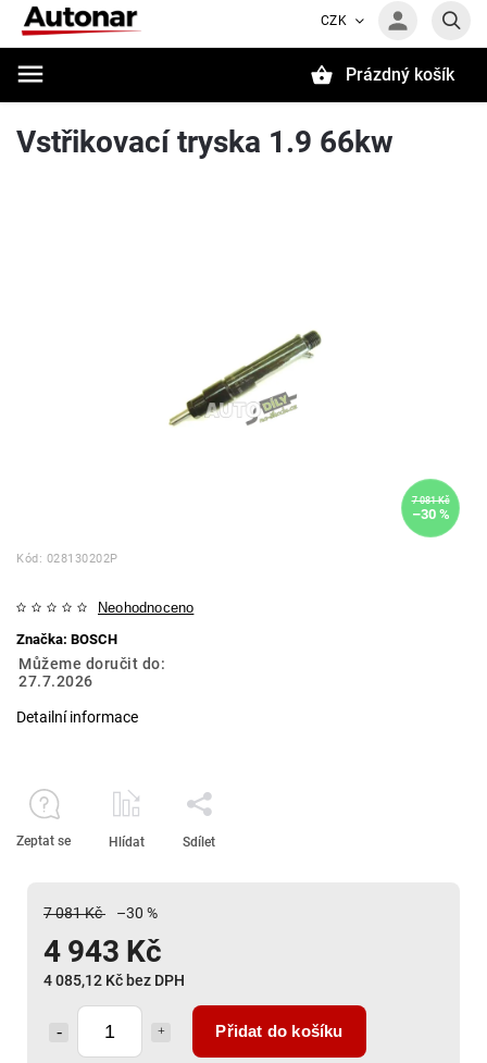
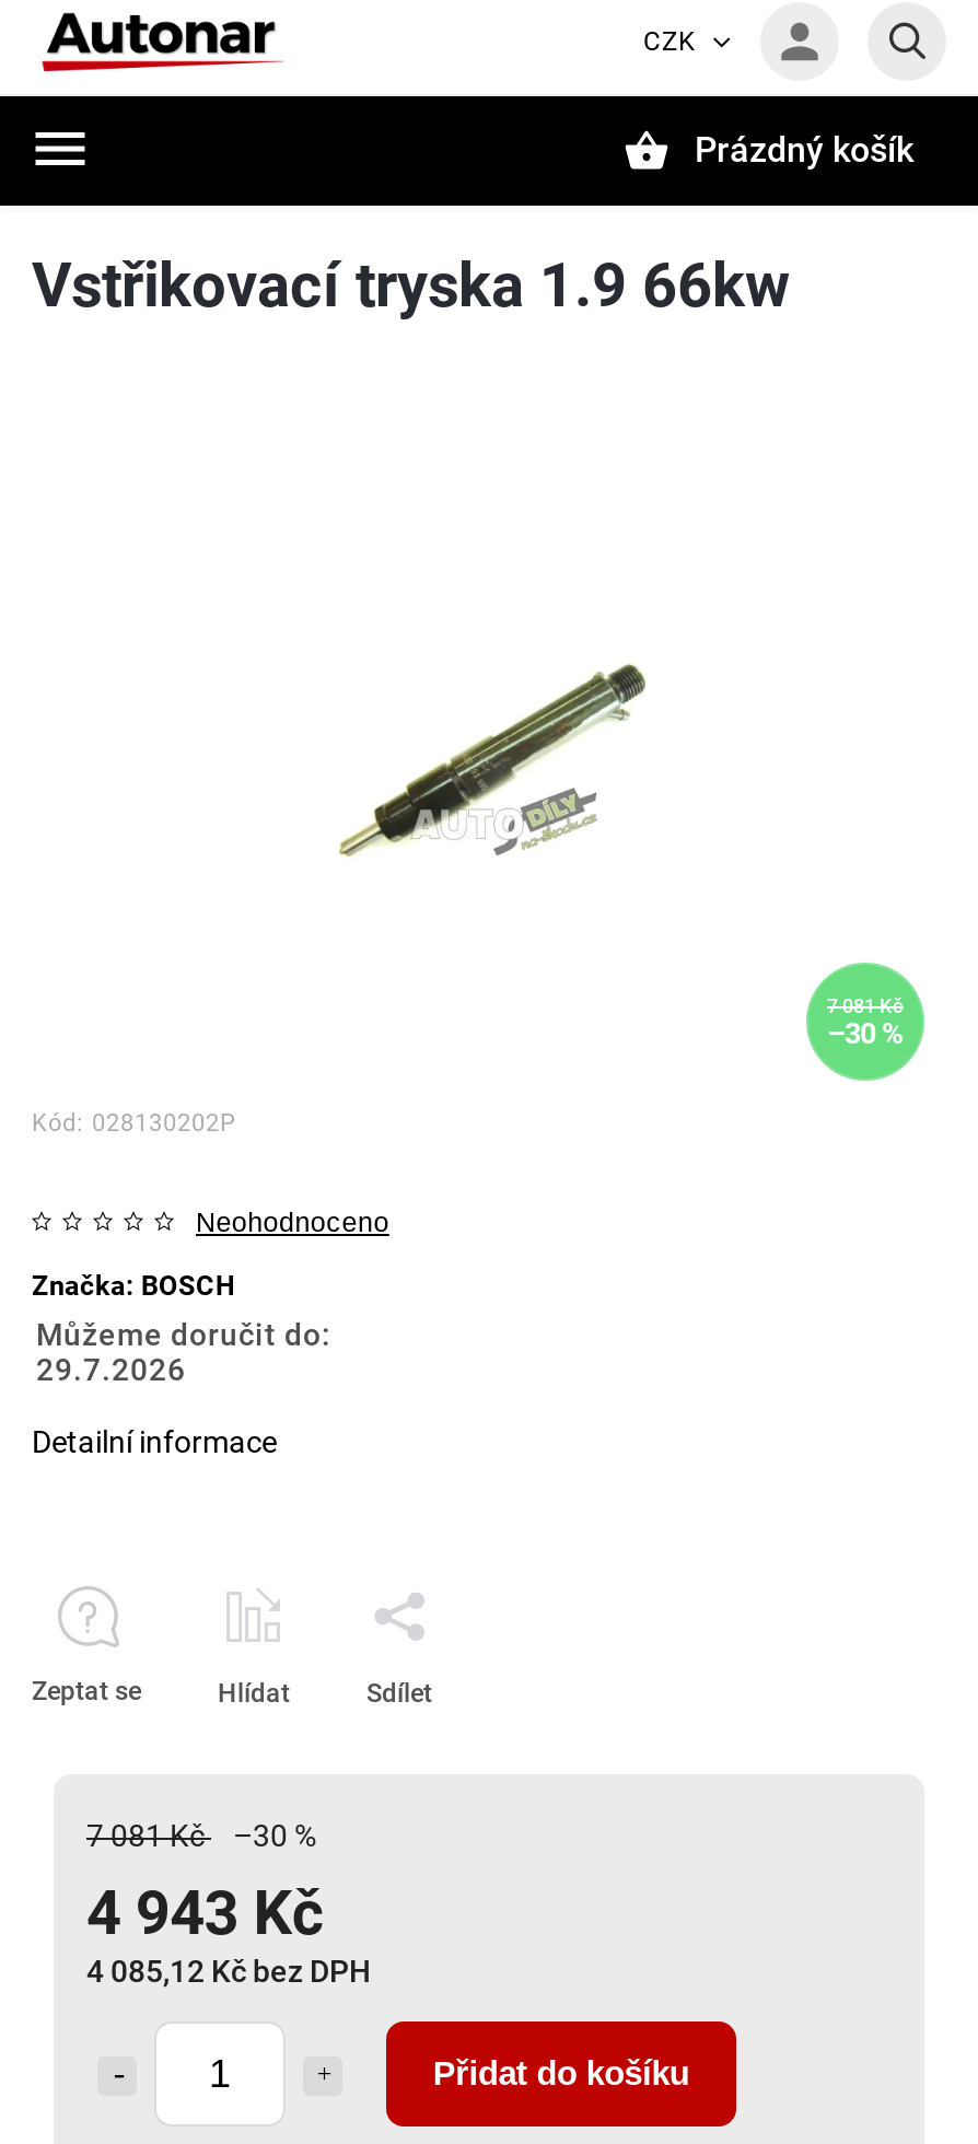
- 27.7.2026
+ 29.7.2026
